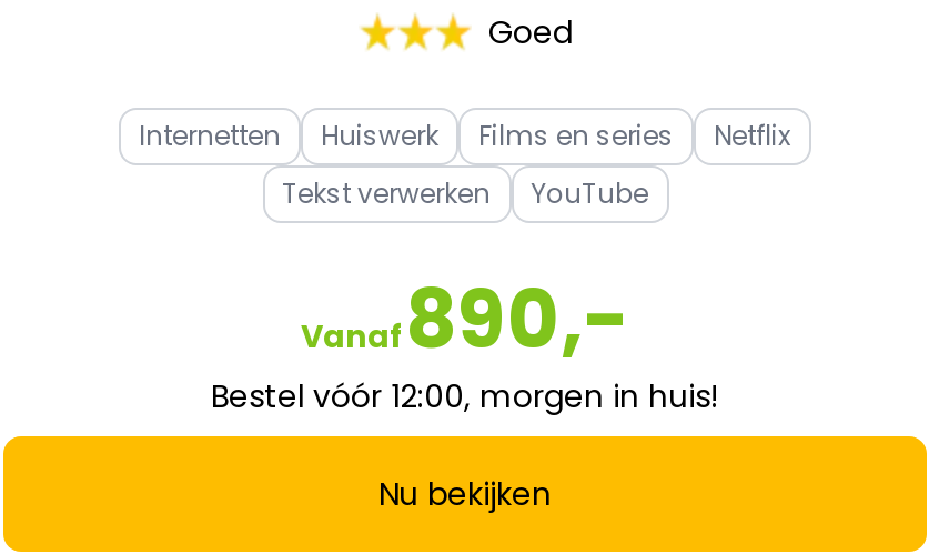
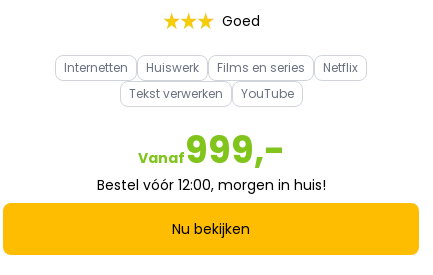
- Vanaf890,-
+ Vanaf999,-
